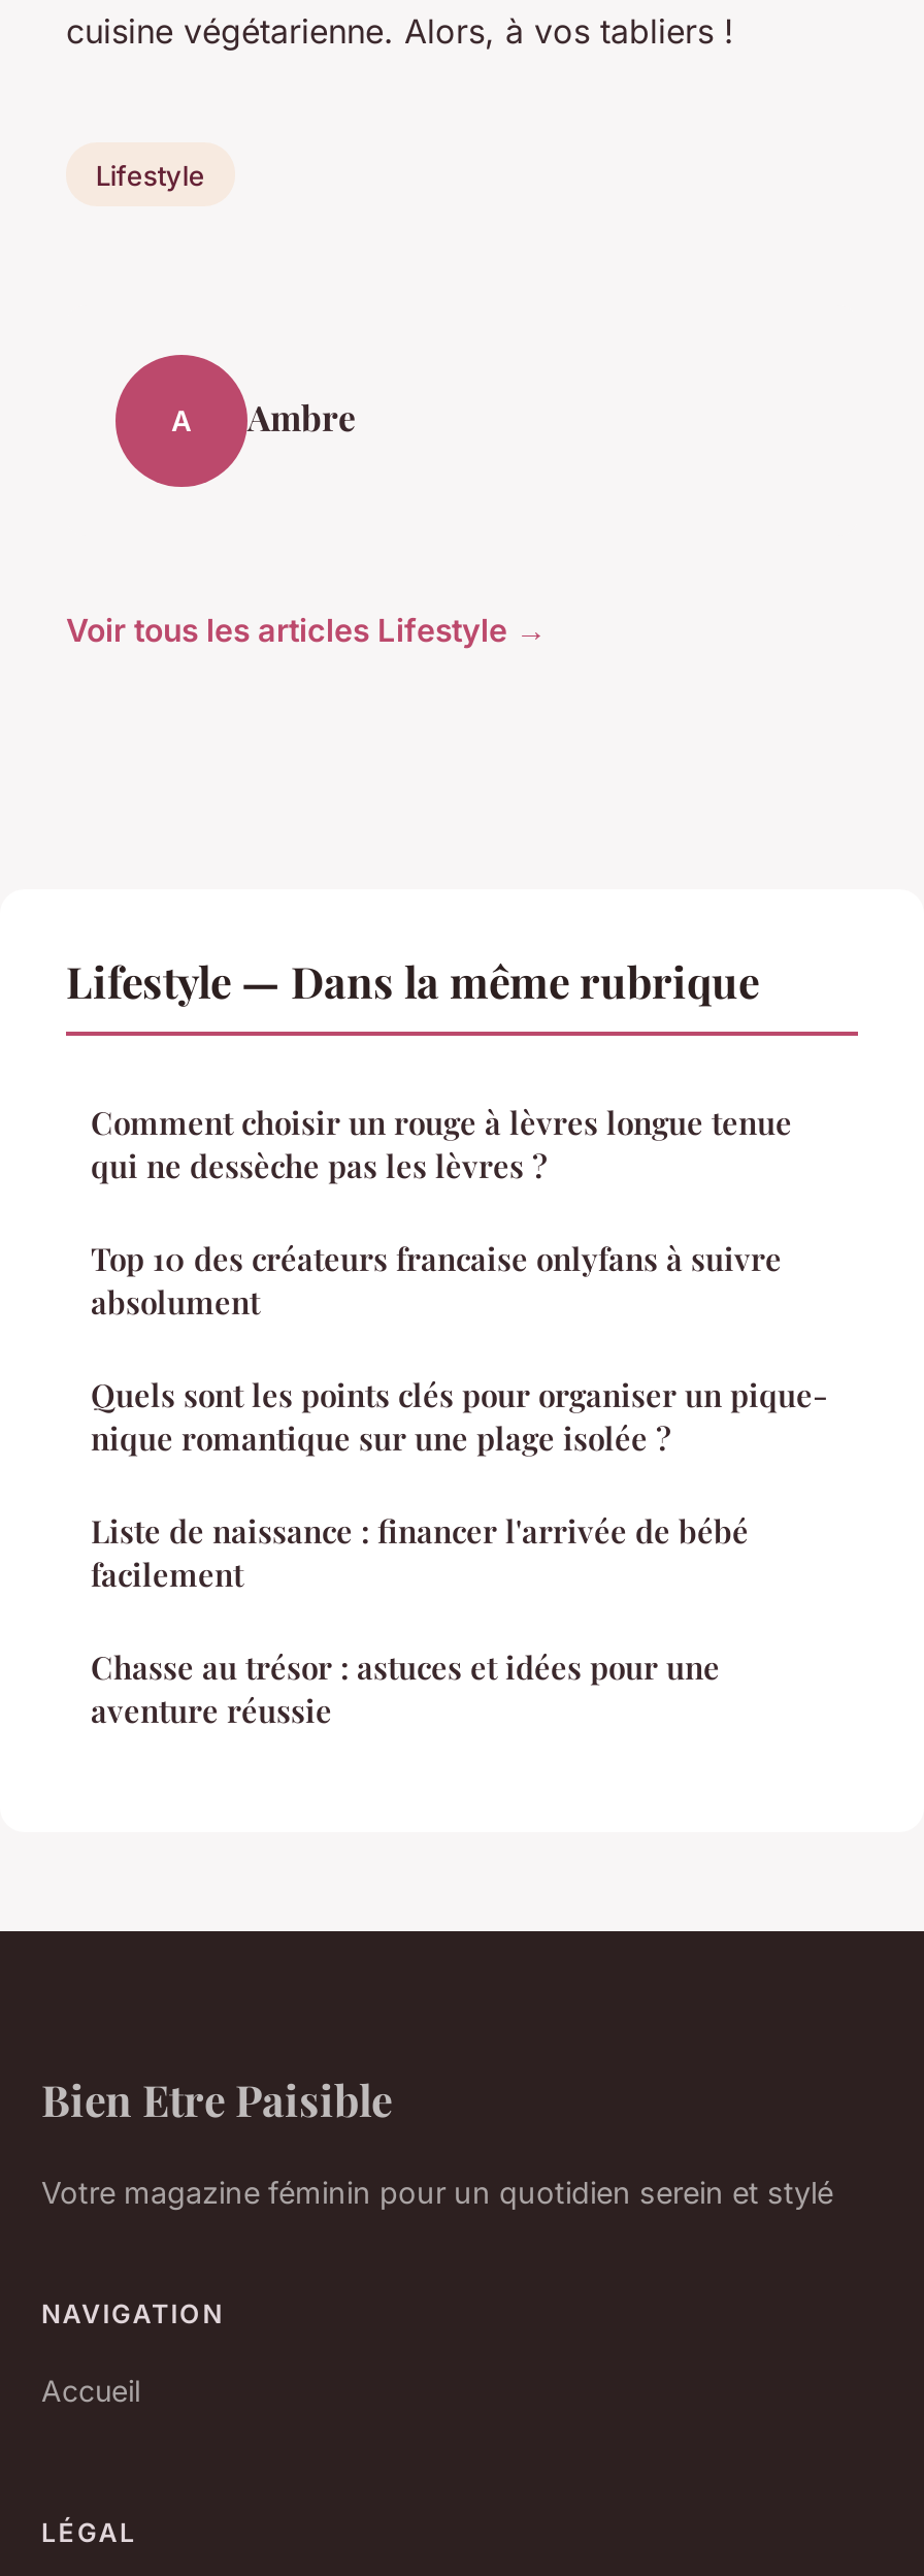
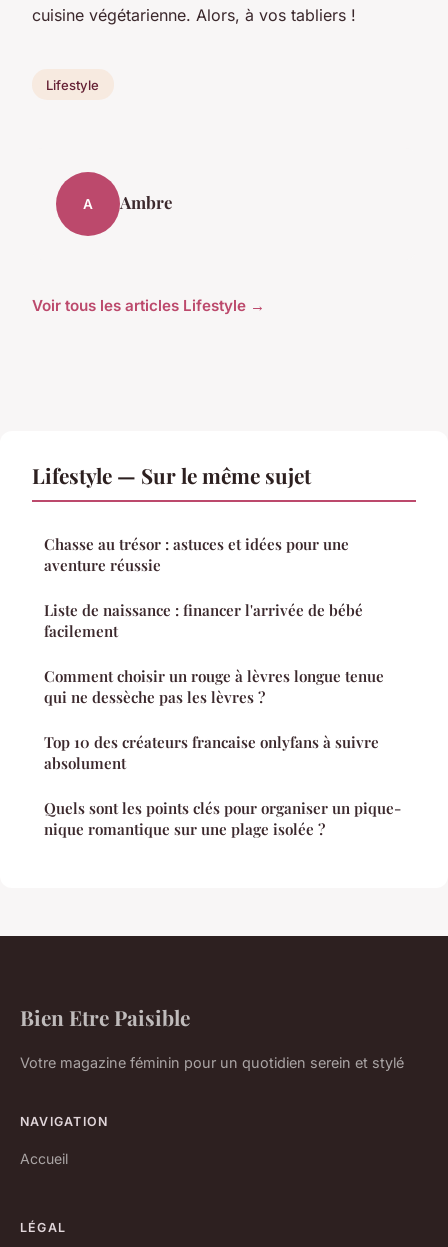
- Lifestyle — Dans la même rubrique
+ Lifestyle — Sur le même sujet

moved down: Comment choisir un rouge à lèvres longue tenue | qui ne dessèche pas les lèvres ? | Top 10 des créateurs francaise onlyfans à suivre | absolument | Quels sont les points clés pour organiser un pique- | nique romantique sur une plage isolée ?

moved up: Chasse au trésor : astuces et idées pour une | aventure réussie | Liste de naissance : financer l'arrivée de bébé | facilement
